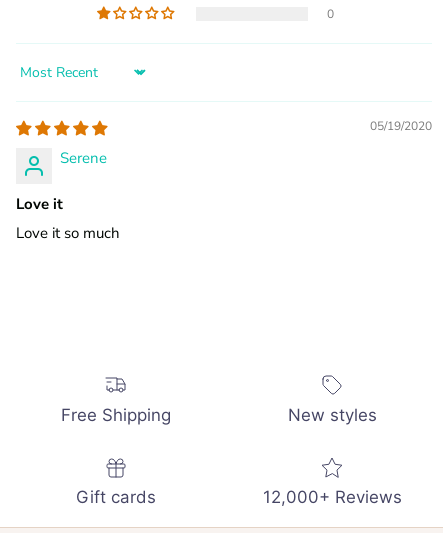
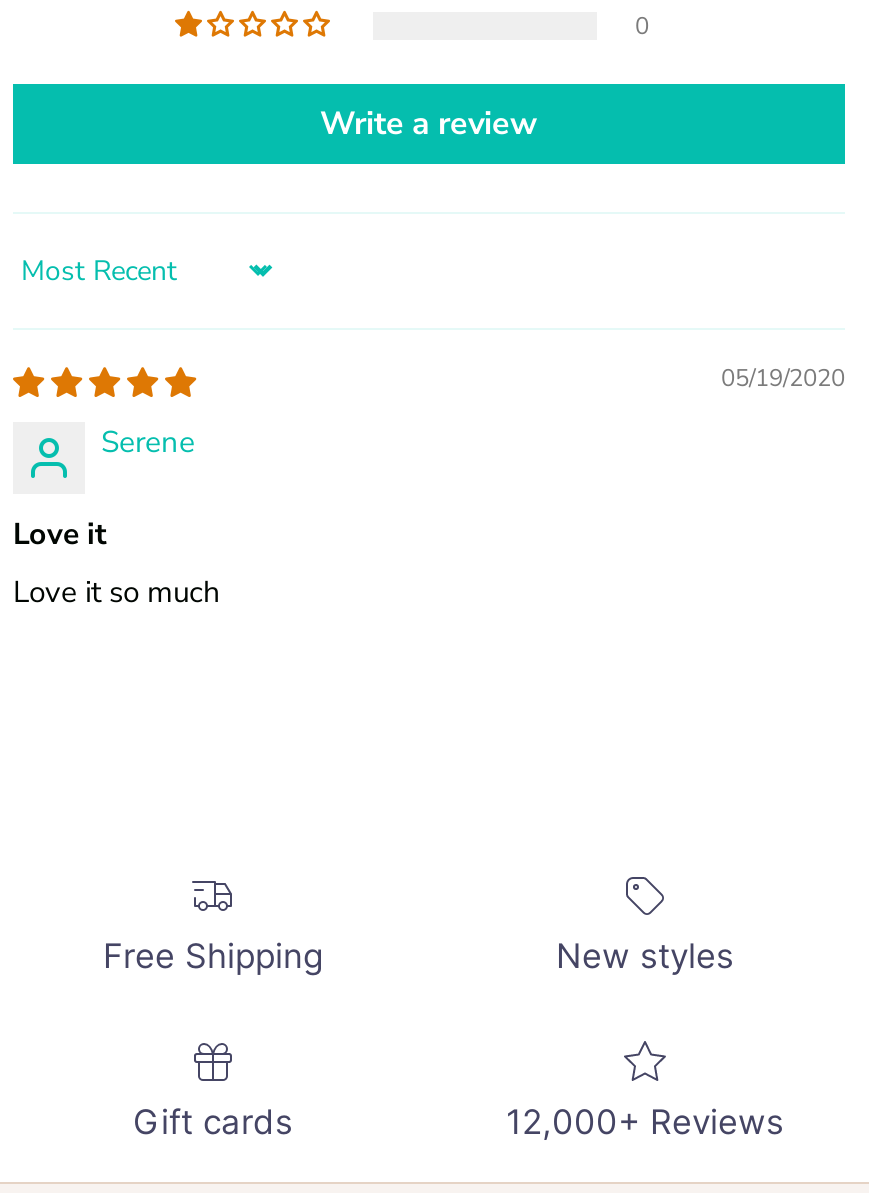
+ Write a review
